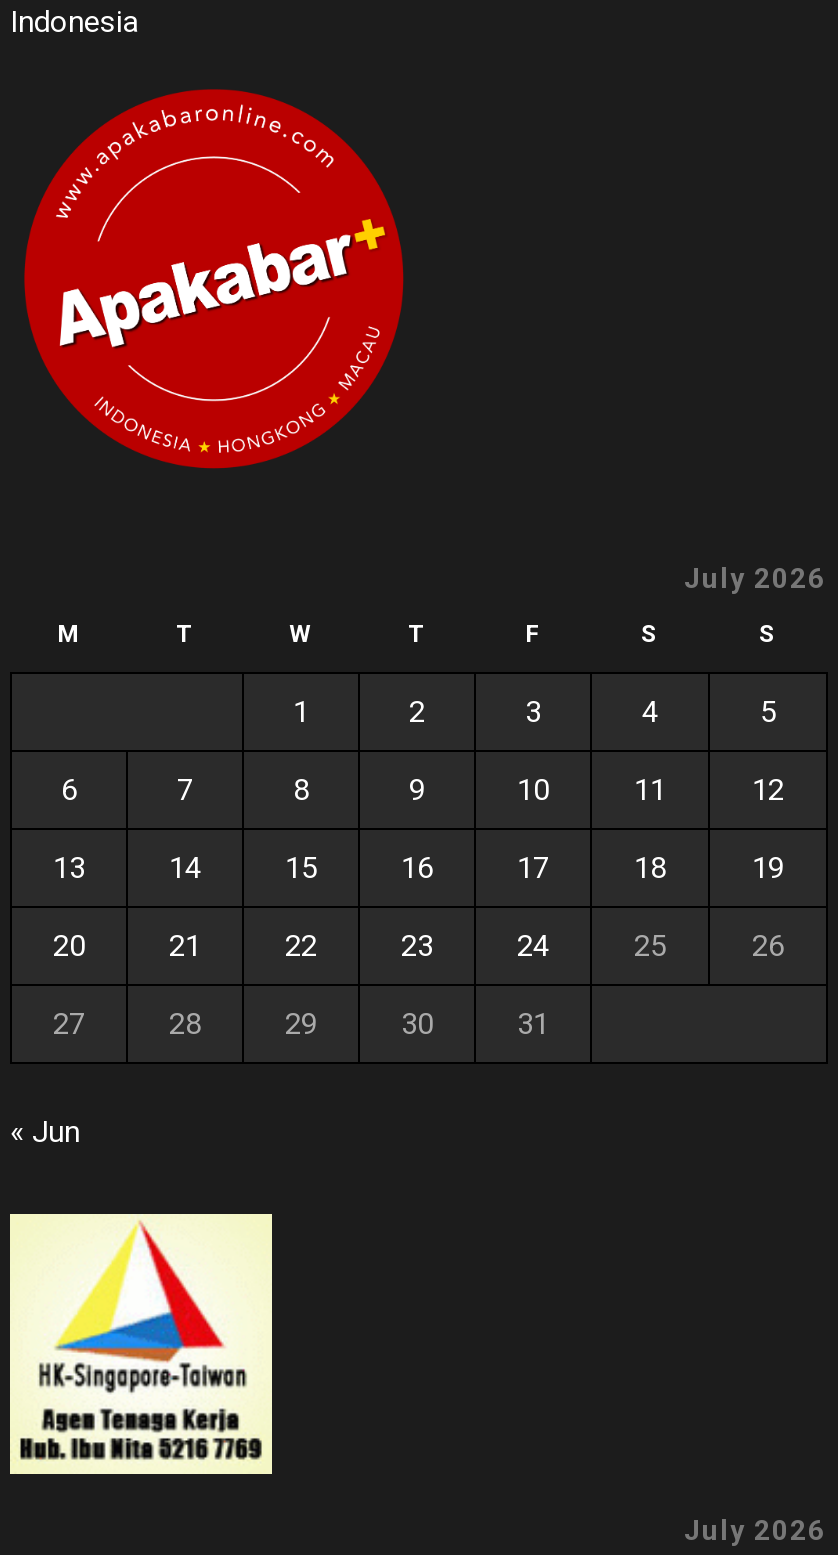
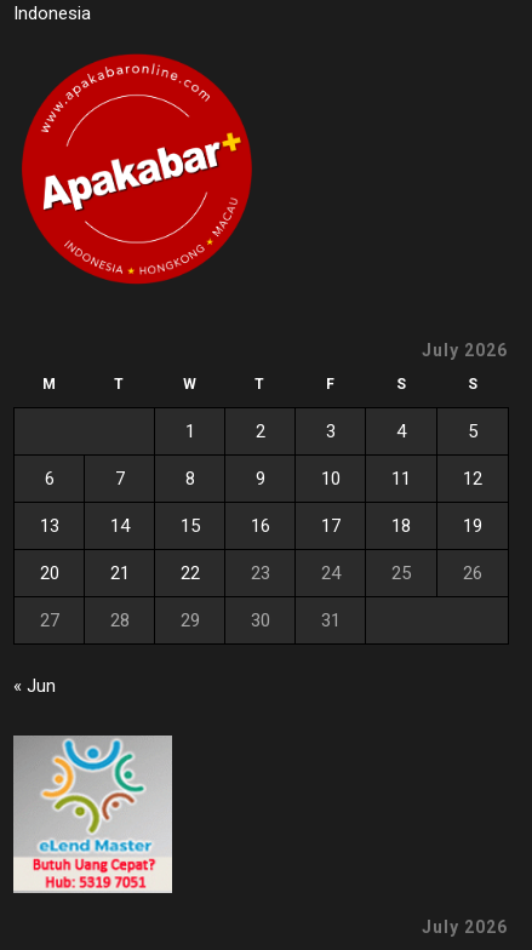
- [image]
+ [image]
